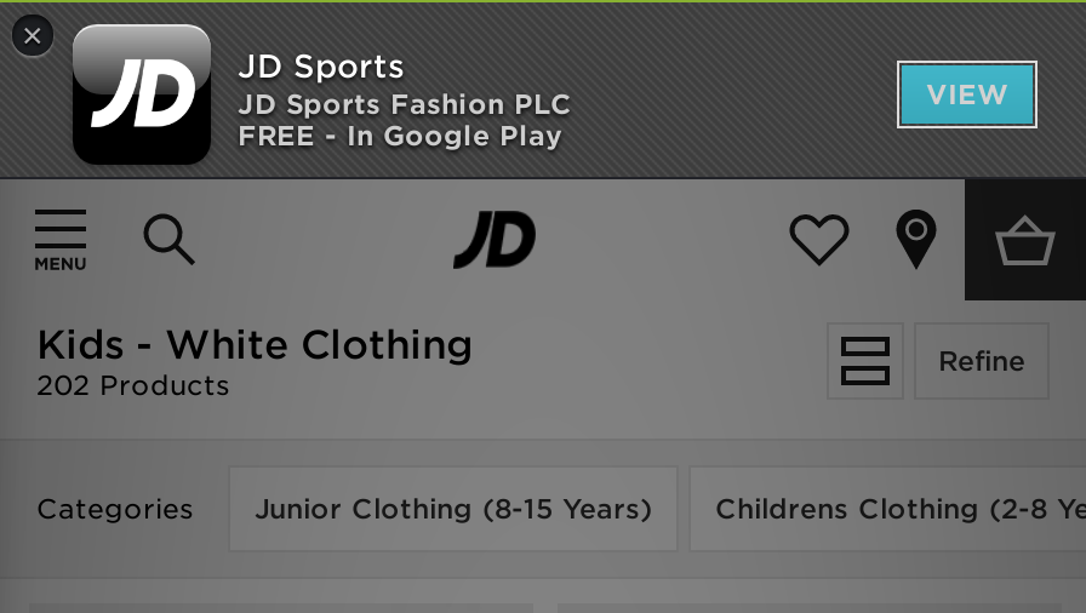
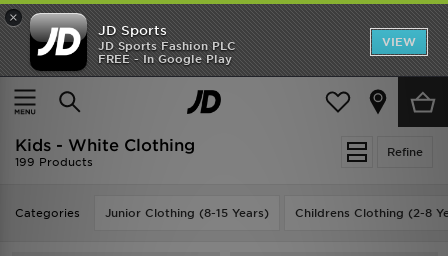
- 202 Products
+ 199 Products
